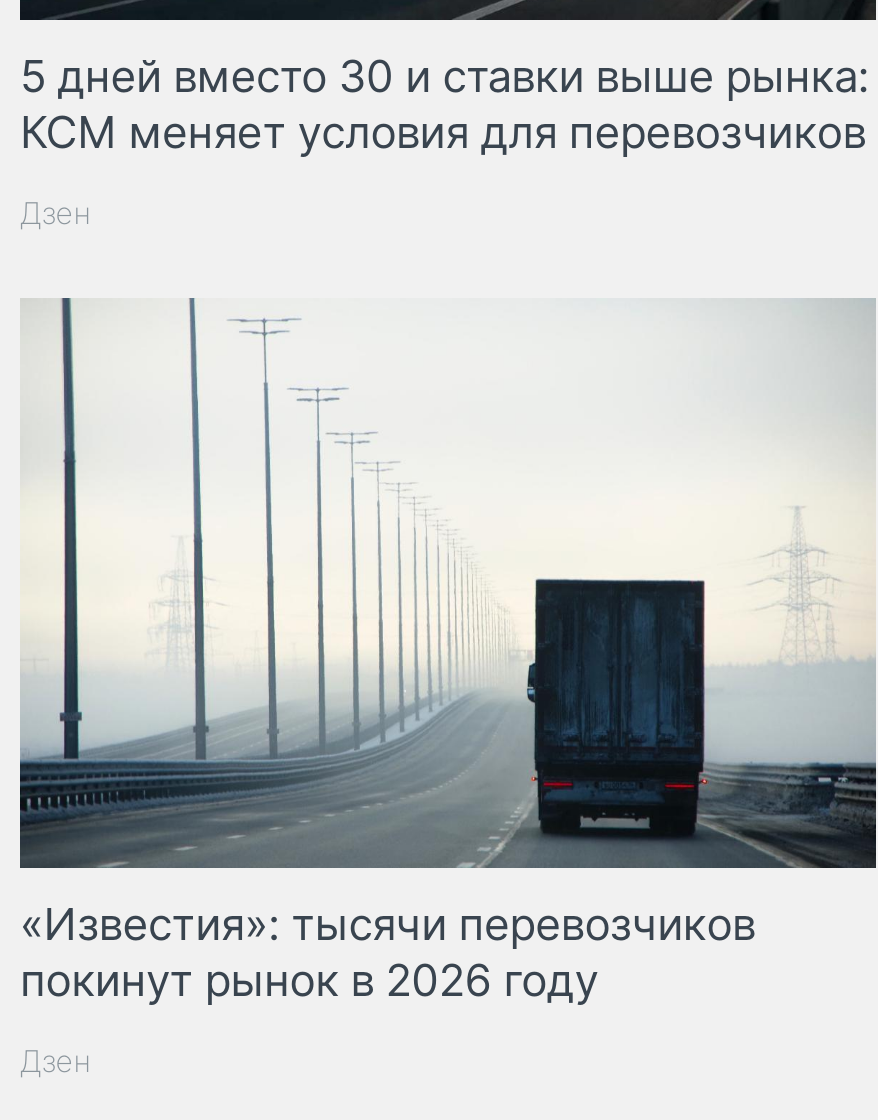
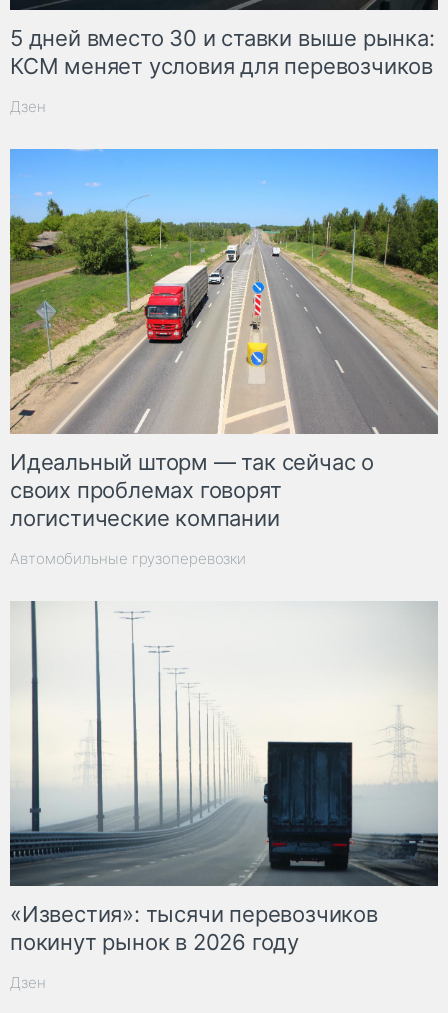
+ [image]
+ Идеальный шторм — так сейчас о
+ своих проблемах говорят
+ логистические компании
+ Автомобильные грузоперевозки
